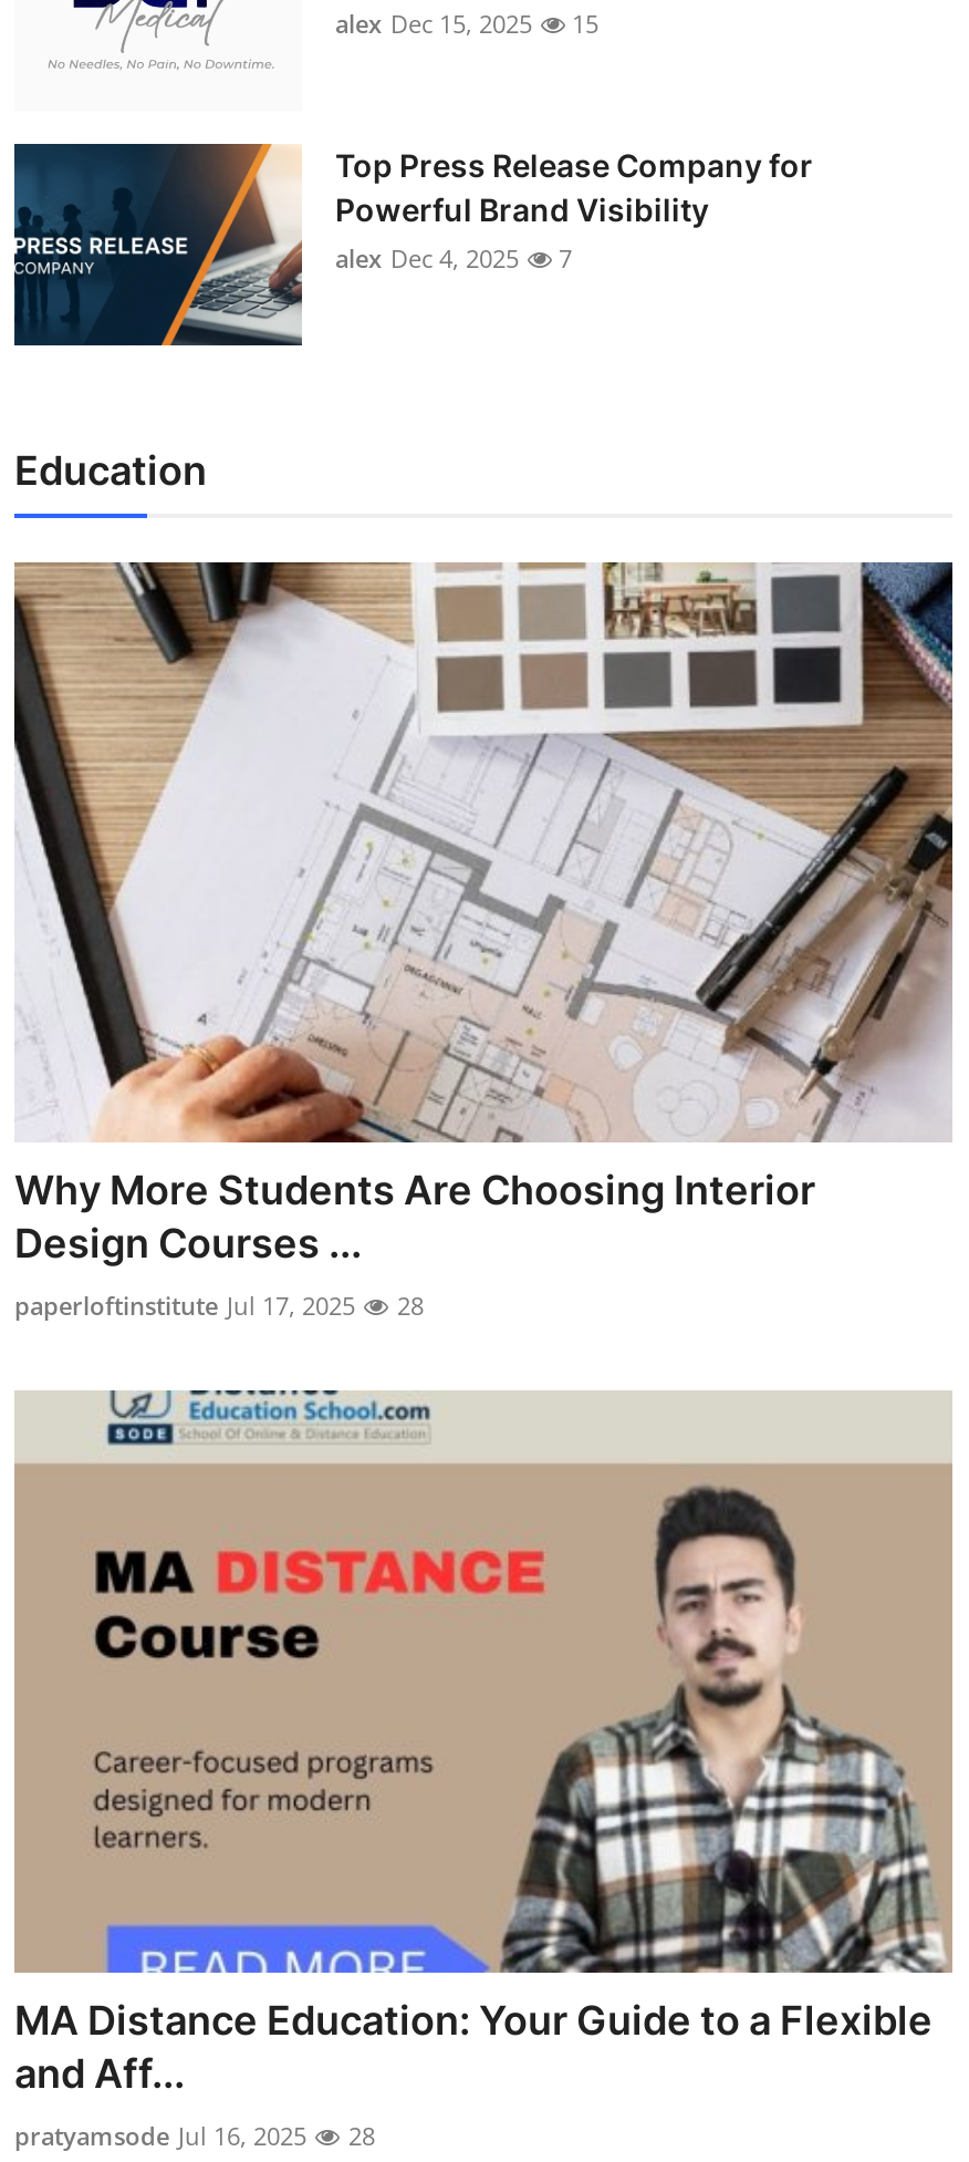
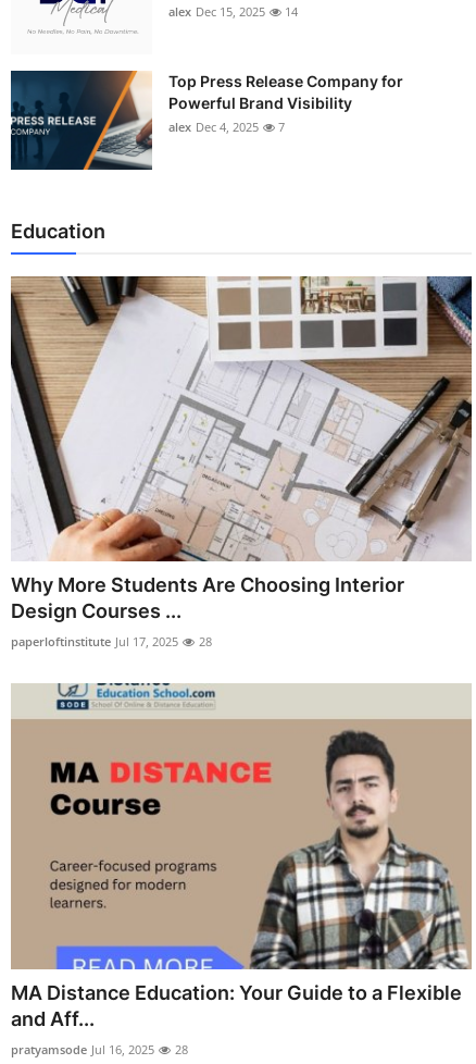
- alex Dec 15, 2025 15
+ alex Dec 15, 2025 14
